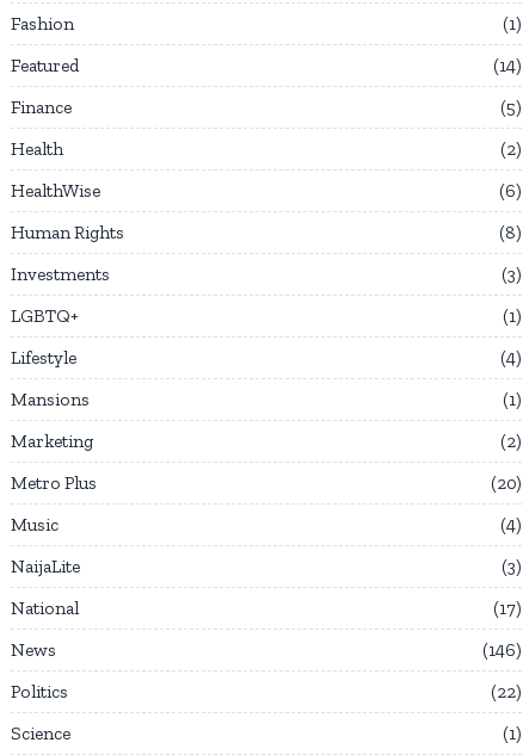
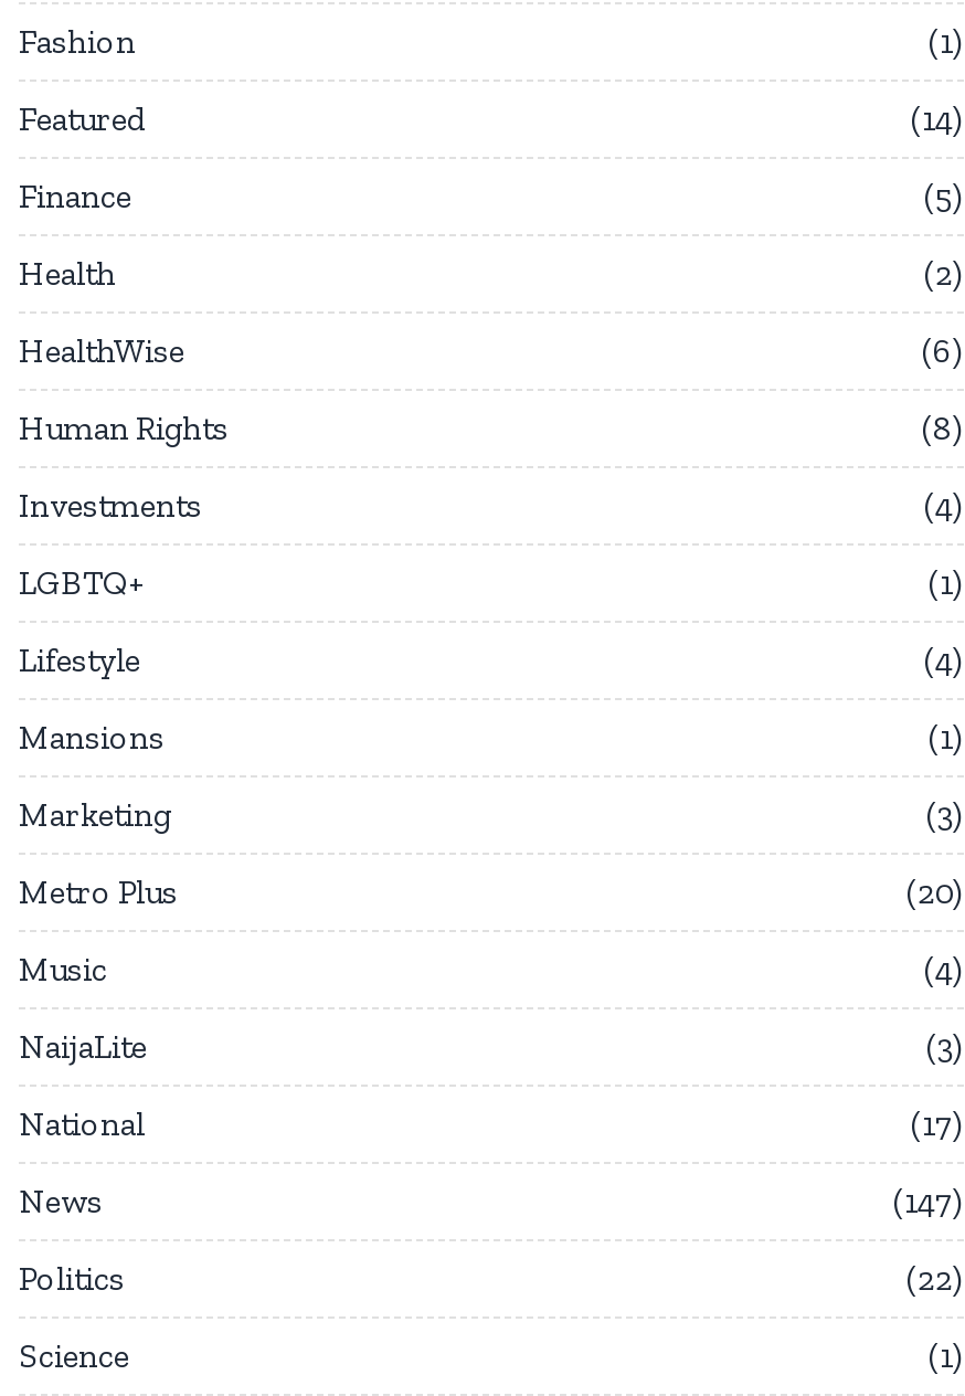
- 3
+ 4

- 2
+ 3

- 146
+ 147
